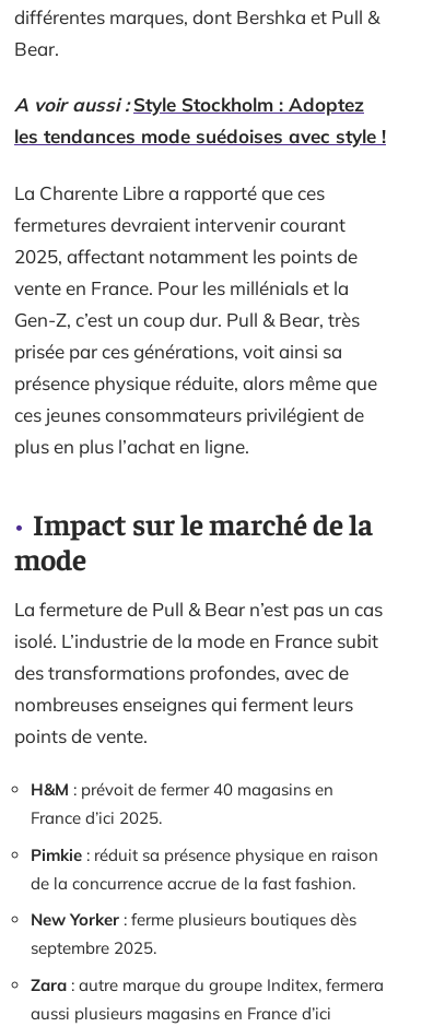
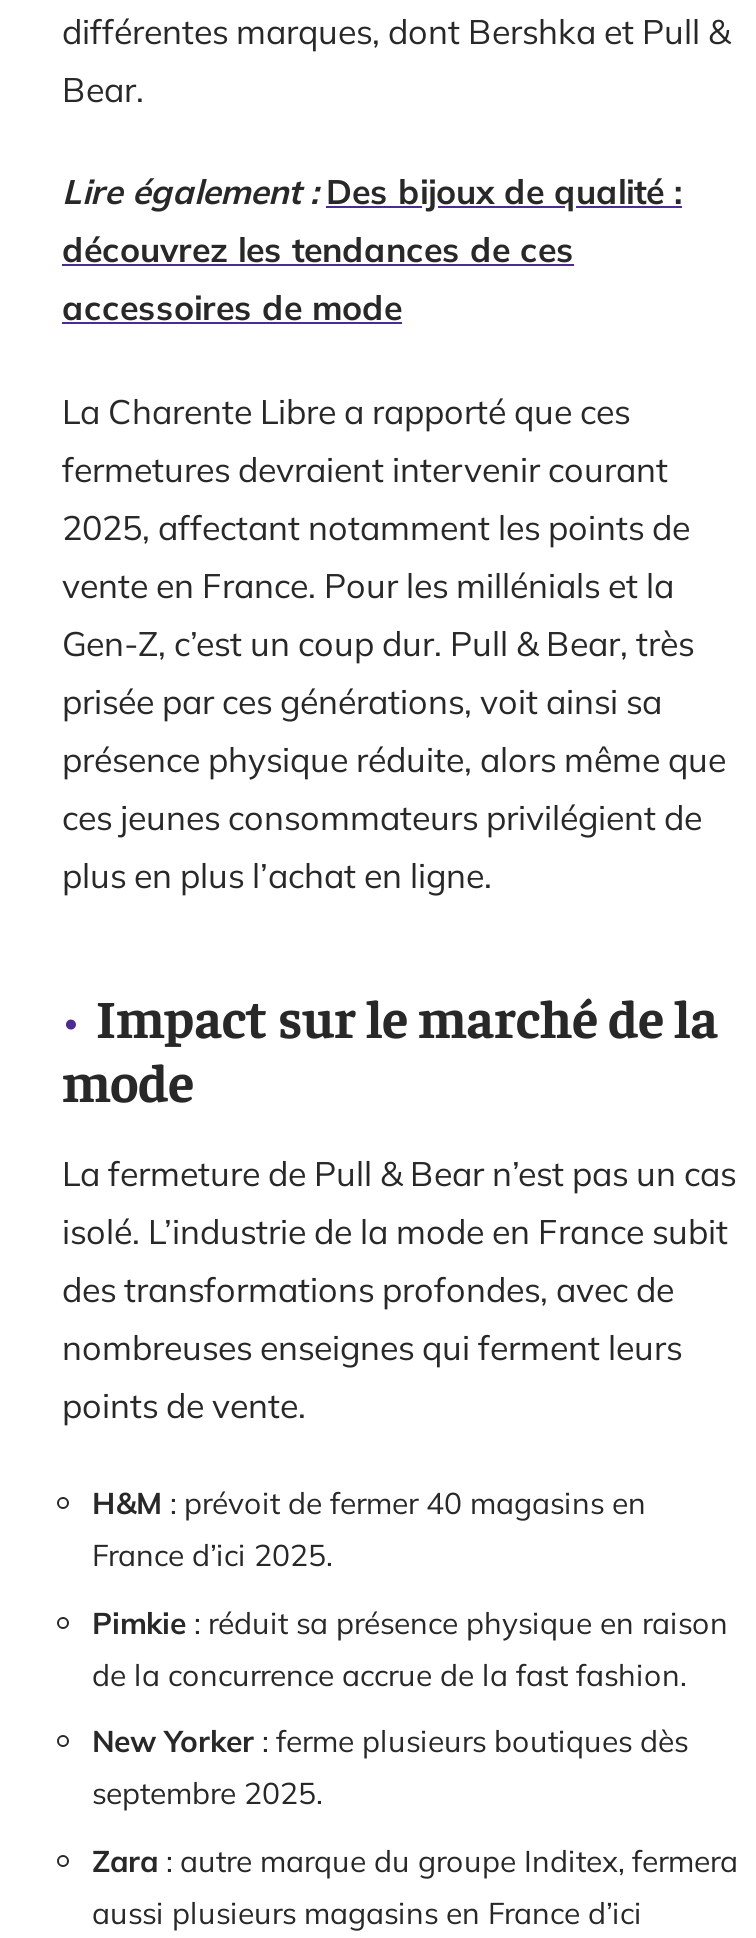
- A voir aussi : Style Stockholm : Adoptez
- les tendances mode suédoises avec style !
+ Lire également : Des bijoux de qualité :
+ découvrez les tendances de ces
+ accessoires de mode
